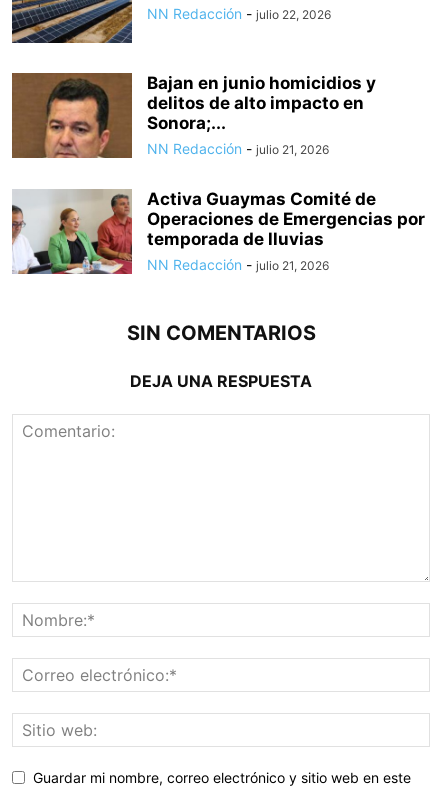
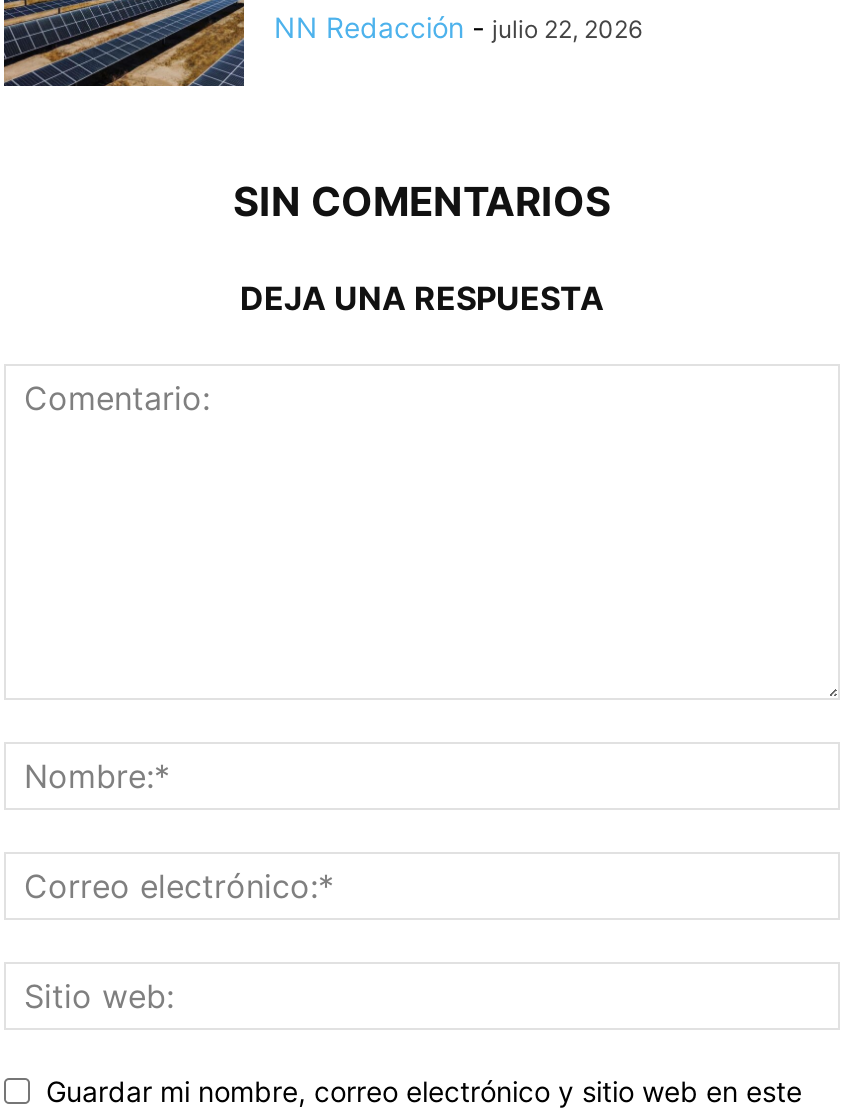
- [image]
- Bajan en junio homicidios y
- delitos de alto impacto en
- Sonora;...
- NN Redacción - julio 21, 2026
- Activa Guaymas Comité de
- Operaciones de Emergencias por
- temporada de lluvias
- NN Redacción - julio 21, 2026

- [image]
